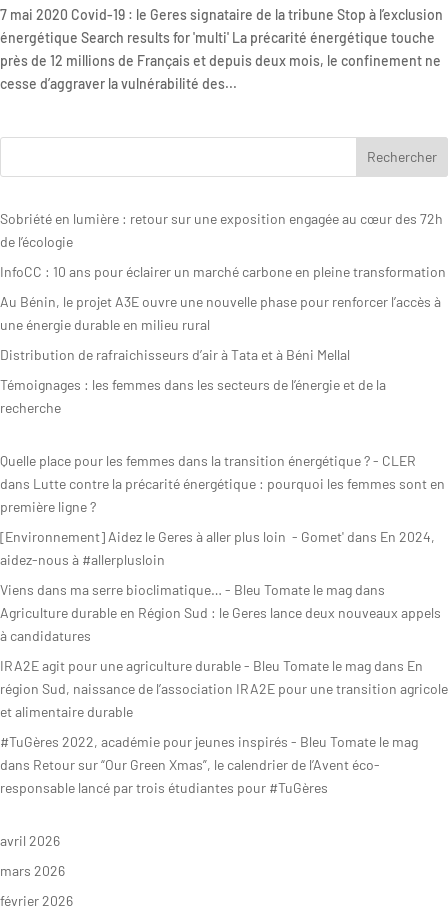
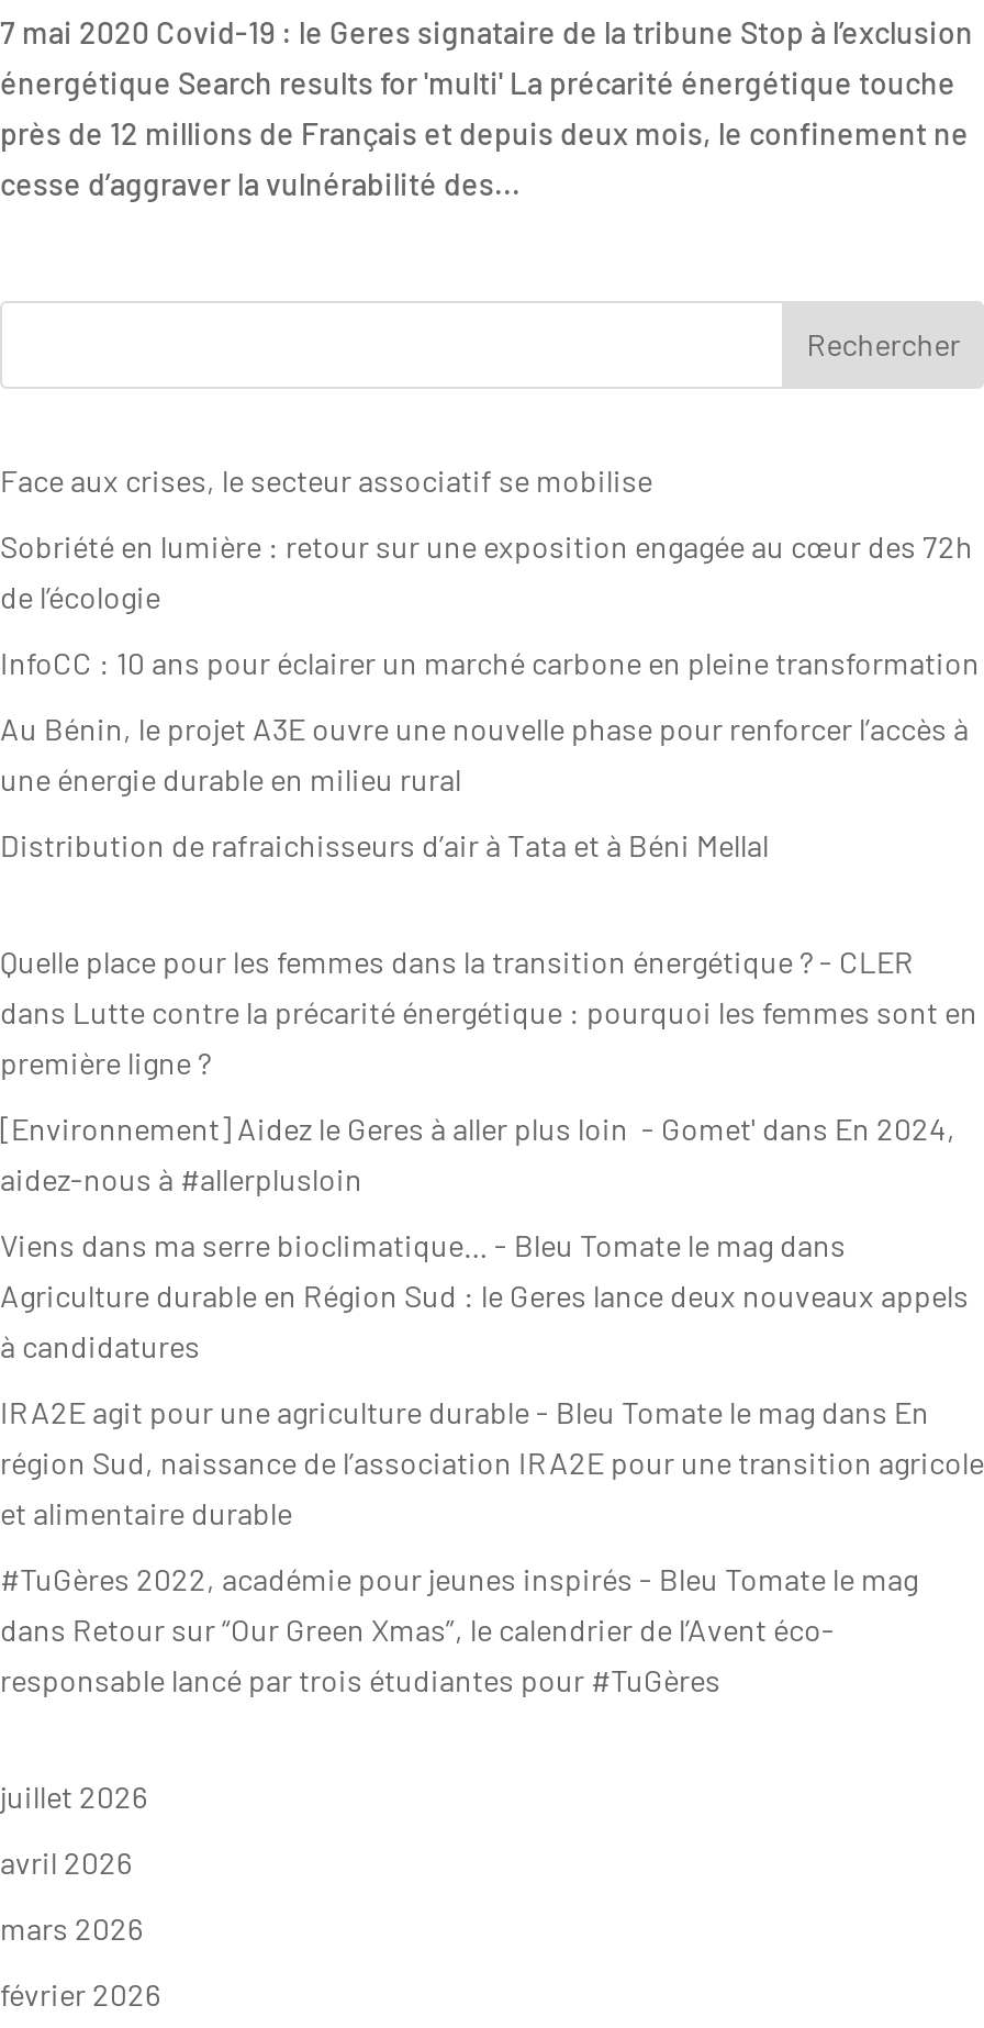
+ Face aux crises, le secteur associatif se mobilise

moved down: Sobriété en lumière : retour sur une exposition engagée au cœur des 72h | de l’écologie | InfoCC : 10 ans pour éclairer un marché carbone en pleine transformation | Au Bénin, le projet A3E ouvre une nouvelle phase pour renforcer l’accès à | une énergie durable en milieu rural | Distribution de rafraichisseurs d’air à Tata et à Béni Mellal

- Témoignages : les femmes dans les secteurs de l’énergie et de la
- recherche

moved up: Quelle place pour les femmes dans la transition énergétique ? - CLER | dans Lutte contre la précarité énergétique : pourquoi les femmes sont en | première ligne ? | ... | dans Retour sur “Our Green Xmas”, le calendrier de l’Avent éco- | responsable lancé par trois étudiantes pour #TuGères

+ juillet 2026
